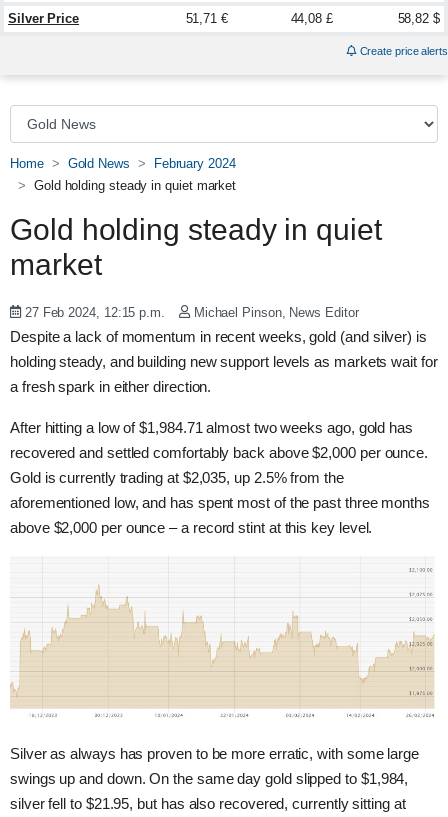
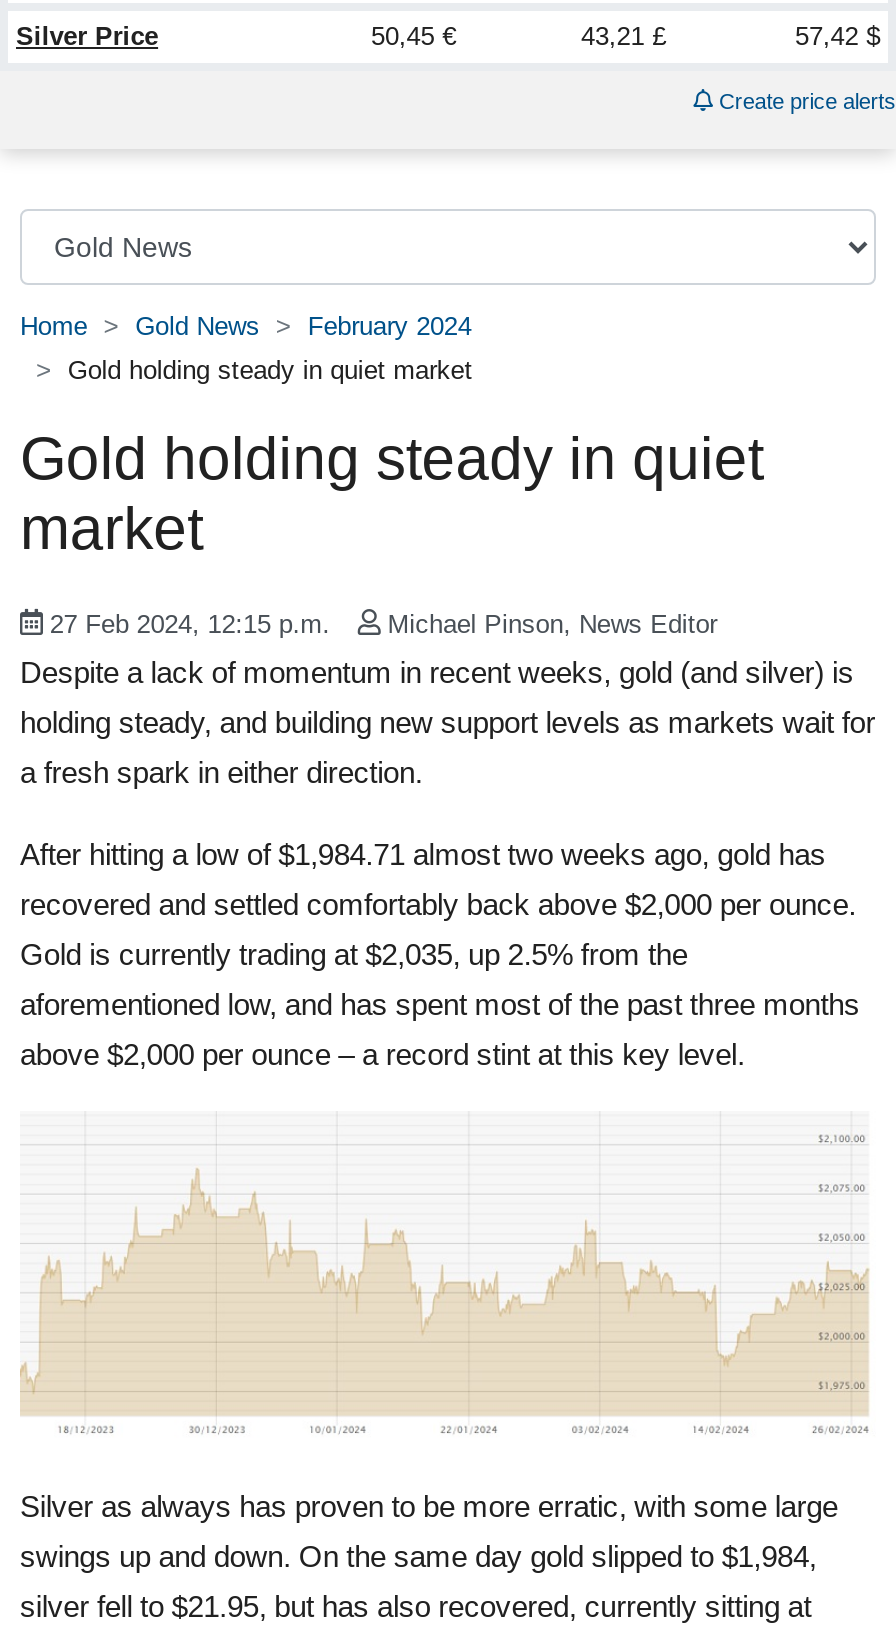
- 51,71 €
+ 50,45 €

- 44,08 £
+ 43,21 £

- 58,82 $
+ 57,42 $
